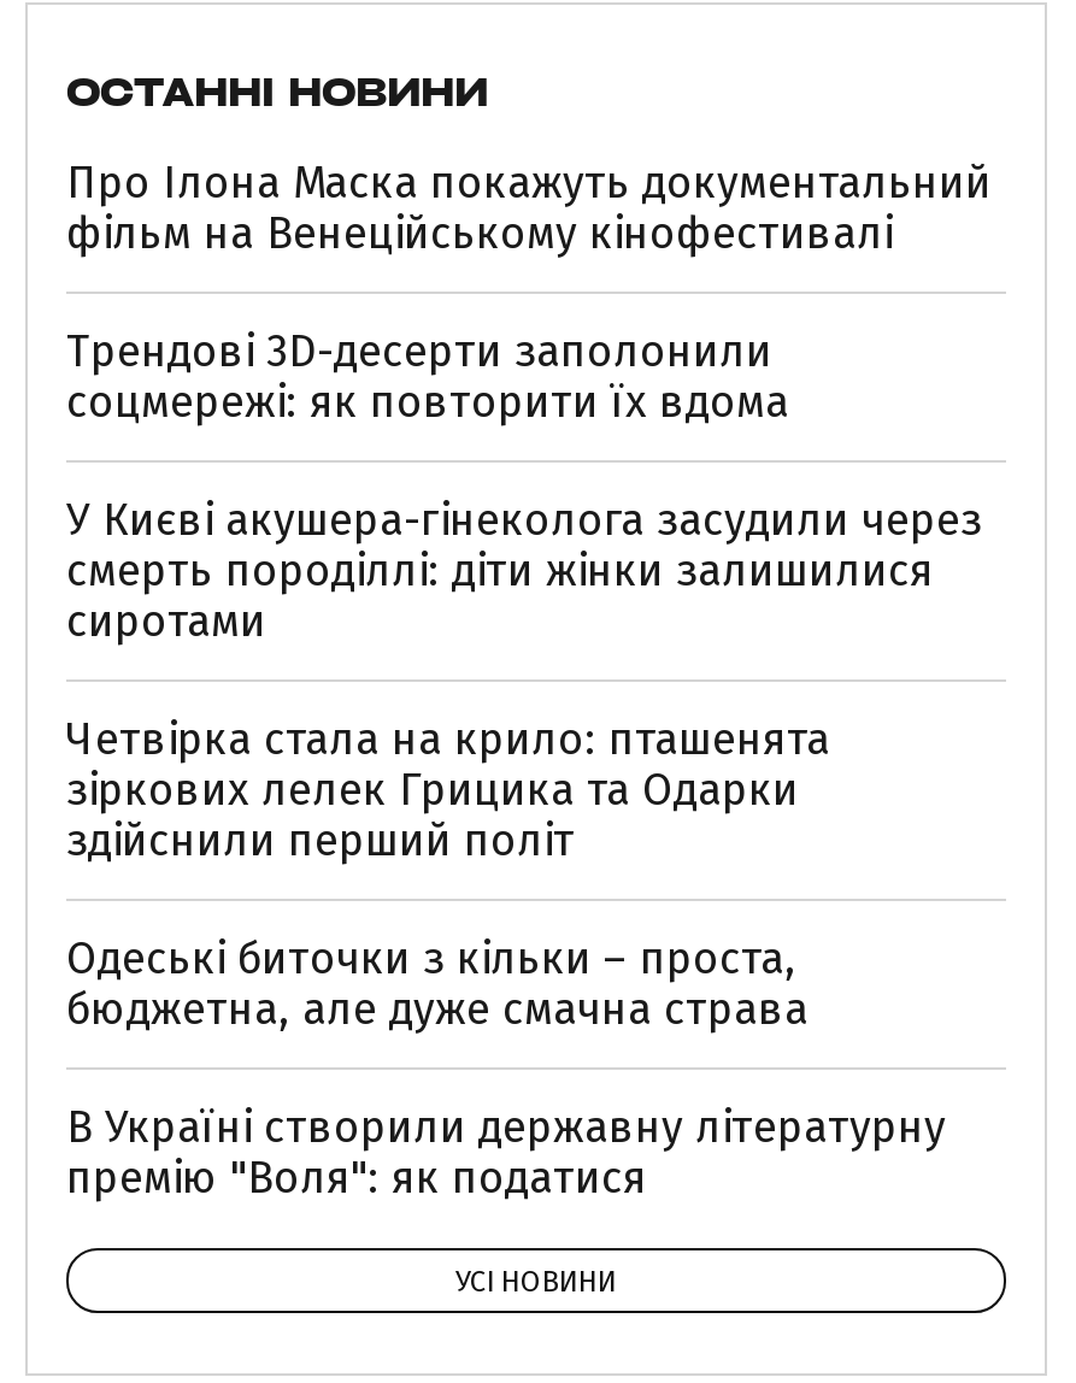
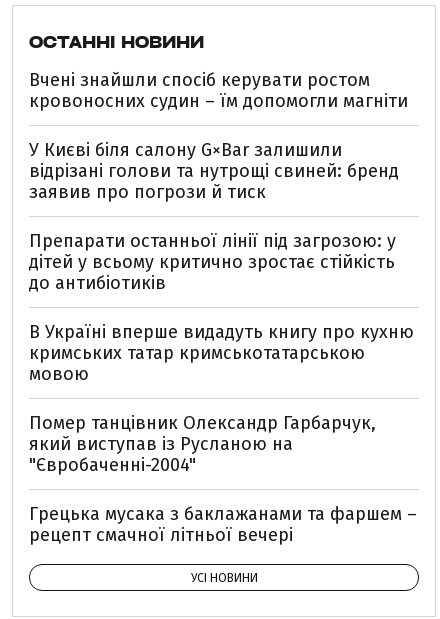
- Про Ілона Маска покажуть документальний
- фільм на Венеційському кінофестивалі
+ Вчені знайшли спосіб керувати ростом
+ кровоносних судин – їм допомогли магніти

- Трендові 3D-десерти заполонили
- соцмережі: як повторити їх вдома
+ У Києві біля салону G×Bar залишили
+ відрізані голови та нутрощі свиней: бренд
+ заявив про погрози й тиск

- У Києві акушера-гінеколога засудили через
- смерть породіллі: діти жінки залишилися
- сиротами
+ Препарати останньої лінії під загрозою: у
+ дітей у всьому критично зростає стійкість
+ до антибіотиків

- Четвірка стала на крило: пташенята
- зіркових лелек Грицика та Одарки
- здійснили перший політ
+ В Україні вперше видадуть книгу про кухню
+ кримських татар кримськотатарською
+ мовою

- Одеські биточки з кільки – проста,
- бюджетна, але дуже смачна страва
+ Помер танцівник Олександр Гарбарчук,
+ який виступав із Русланою на
+ "Євробаченні-2004"

- В Україні створили державну літературну
- премію "Воля": як податися
+ Грецька мусака з баклажанами та фаршем –
+ рецепт смачної літньої вечері
